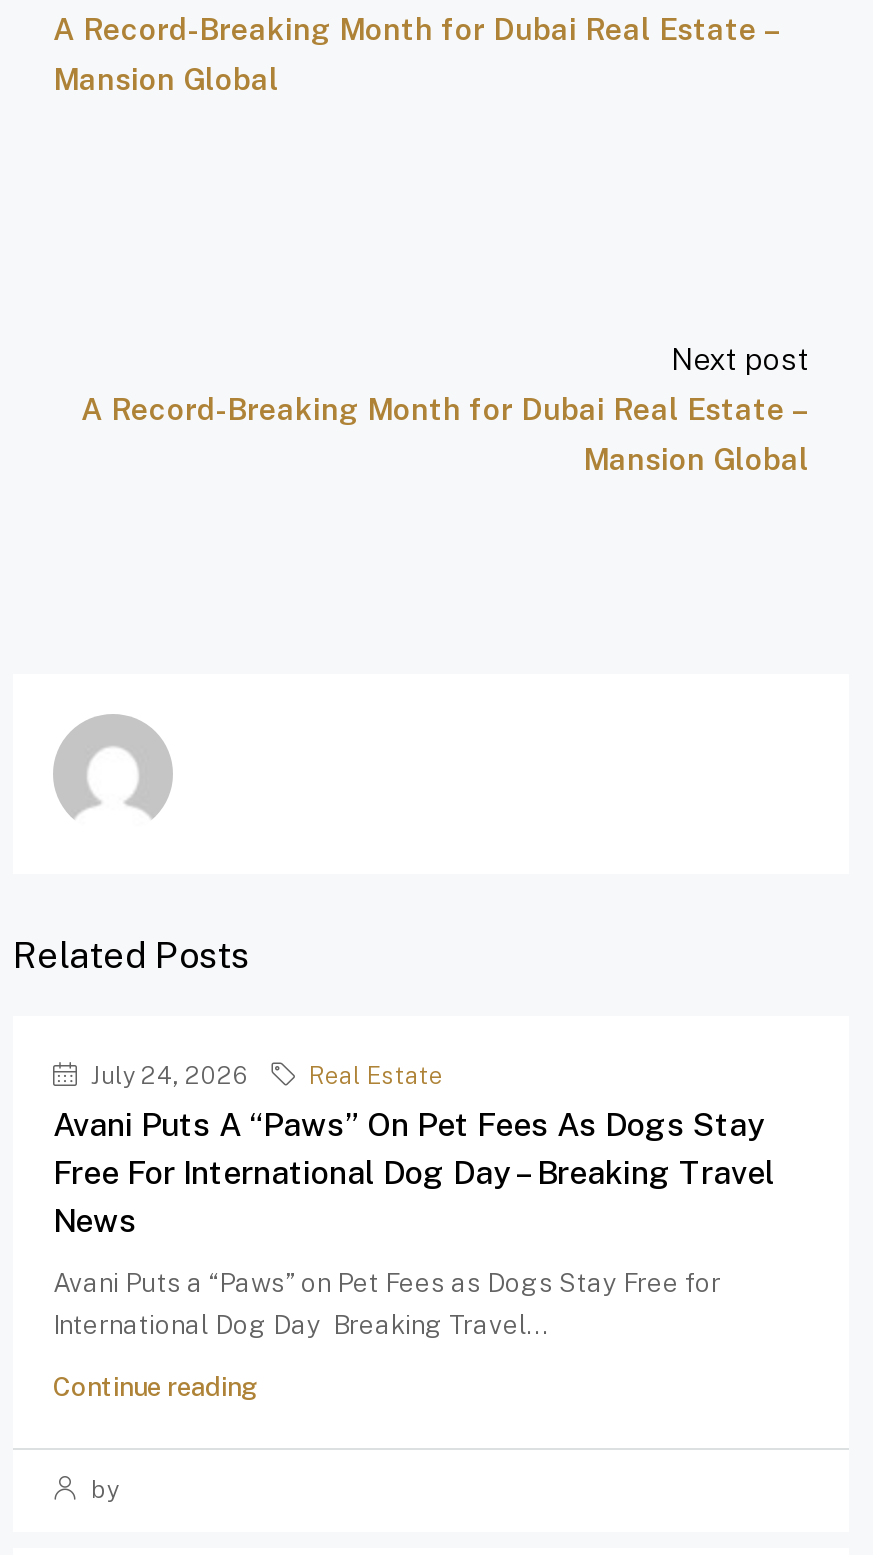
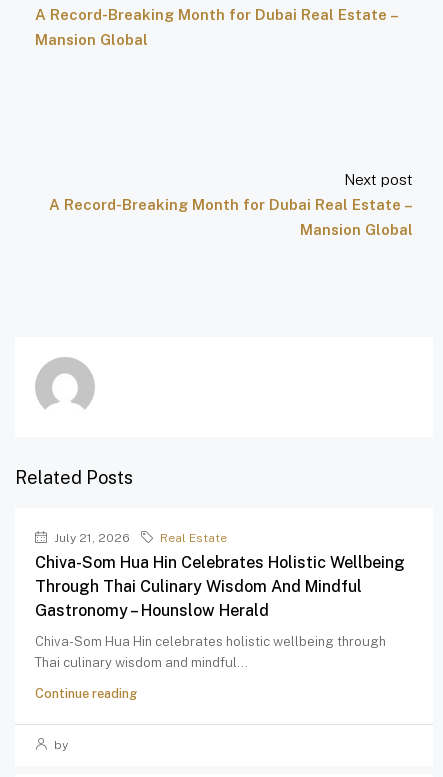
- July 24, 2026
+ July 21, 2026

- Avani Puts A “Paws” On Pet Fees As Dogs Stay
- Free For International Dog Day – Breaking Travel
- News
+ Chiva-Som Hua Hin Celebrates Holistic Wellbeing
+ Through Thai Culinary Wisdom And Mindful
+ Gastronomy – Hounslow Herald

- Avani Puts a “Paws” on Pet Fees as Dogs Stay Free for
- International Dog Day Breaking Travel...
+ Chiva-Som Hua Hin celebrates holistic wellbeing through
+ Thai culinary wisdom and mindful...
